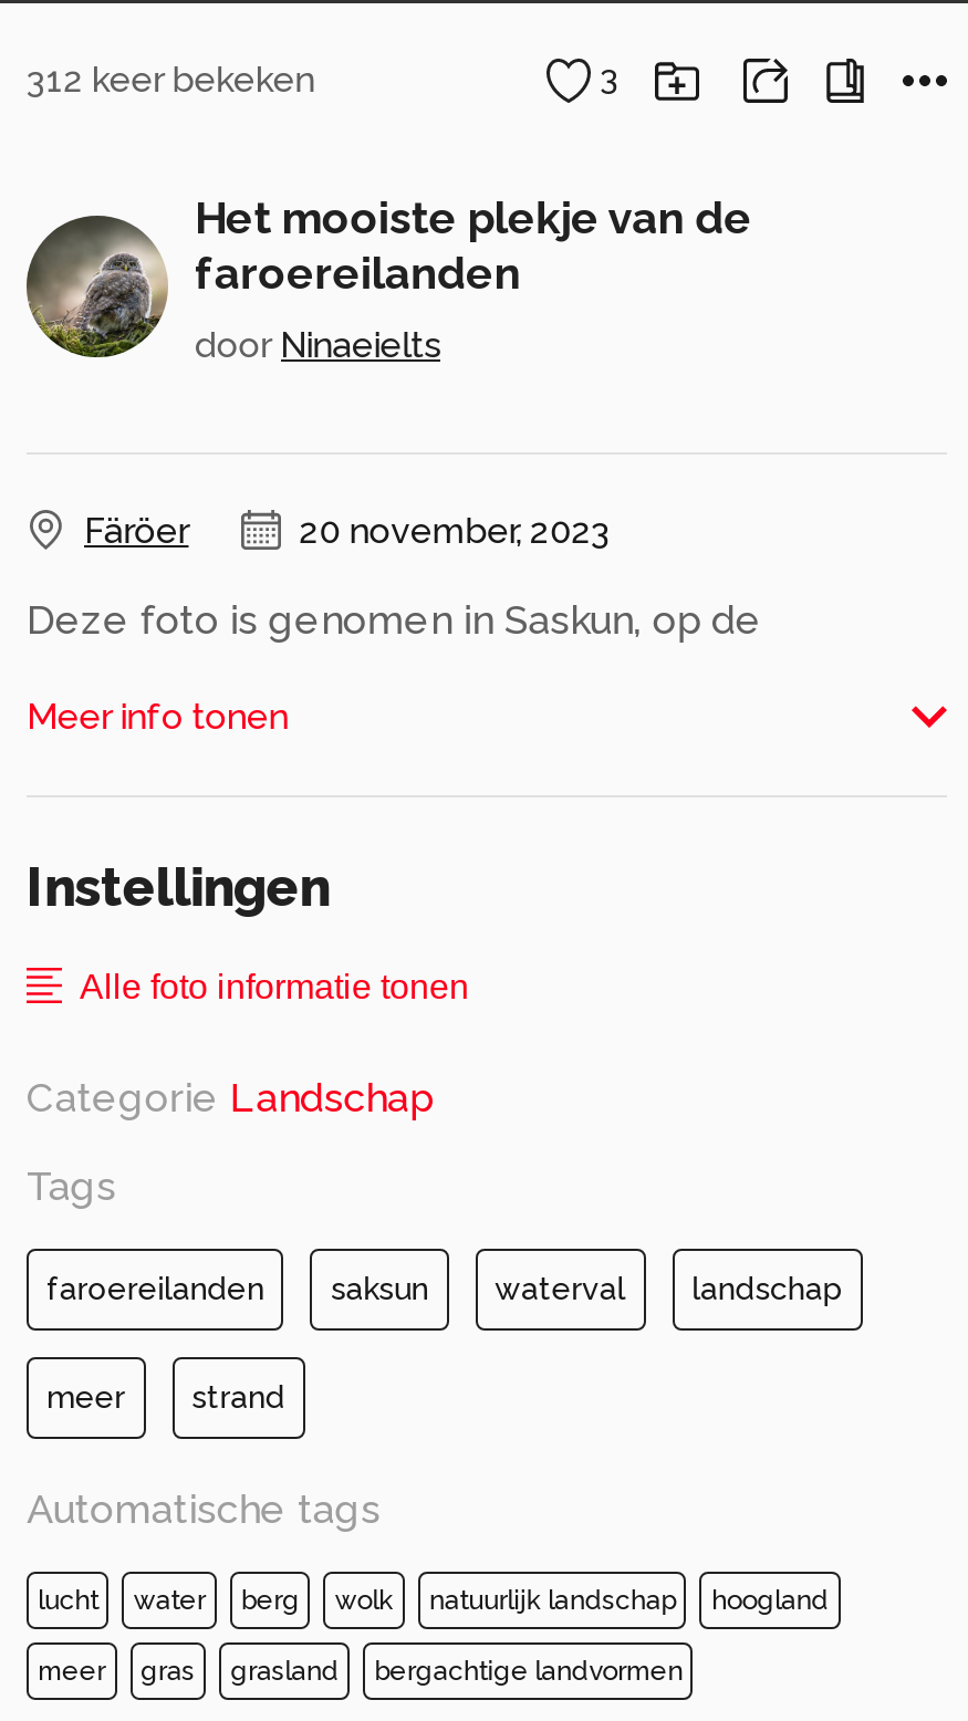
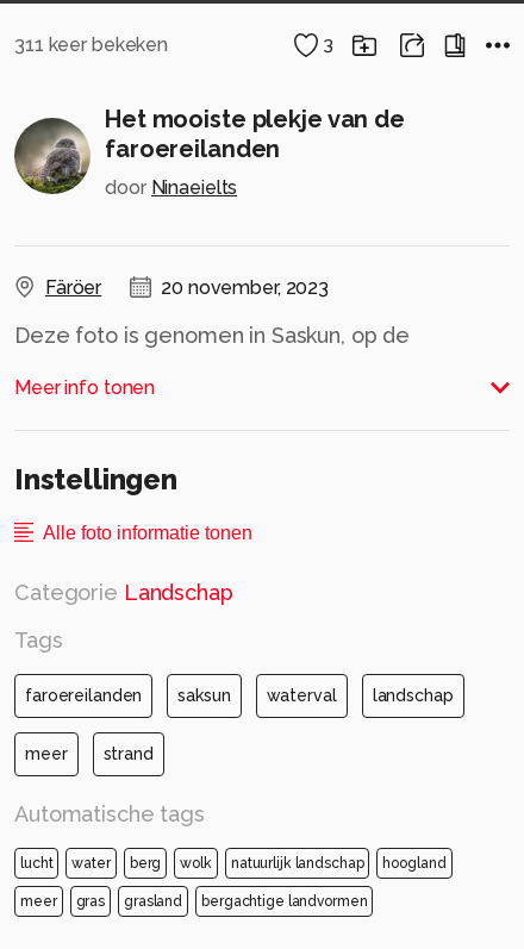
- 312 keer bekeken
+ 311 keer bekeken
